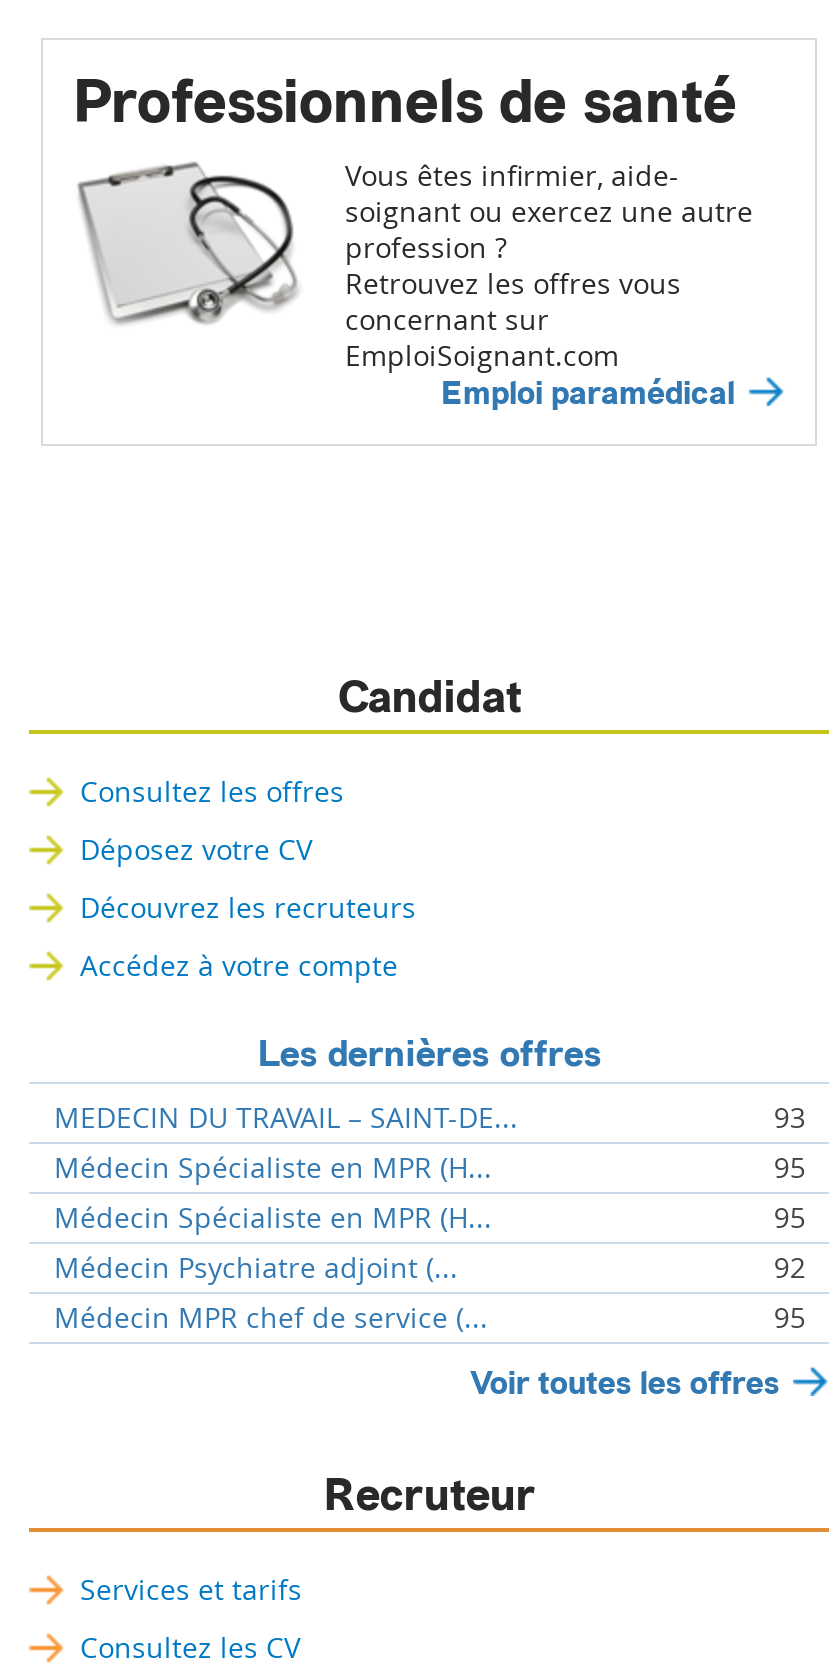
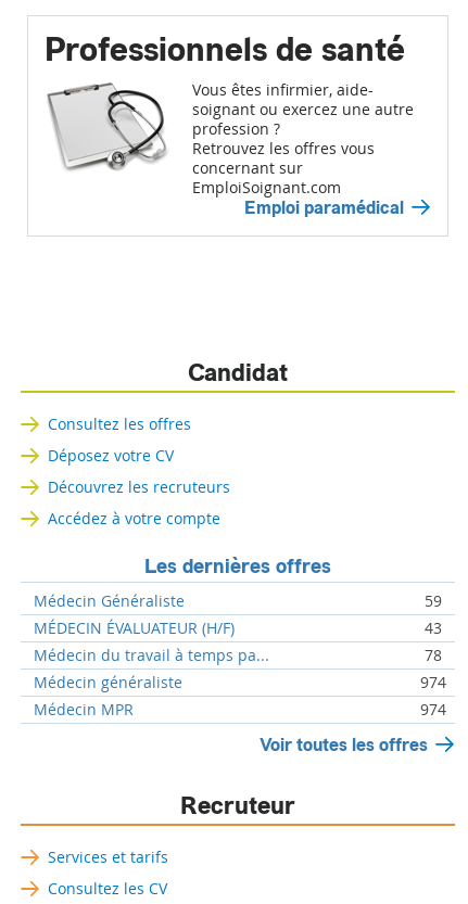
- MEDECIN DU TRAVAIL – SAINT-DE...
- 93
- Médecin Spécialiste en MPR (H...
- 95
- Médecin Spécialiste en MPR (H...
- 95
- Médecin Psychiatre adjoint (...
- 92
- Médecin MPR chef de service (...
- 95
+ Médecin Généraliste
+ 59
+ MÉDECIN ÉVALUATEUR (H/F)
+ 43
+ Médecin du travail à temps pa...
+ 78
+ Médecin généraliste
+ 974
+ Médecin MPR
+ 974
